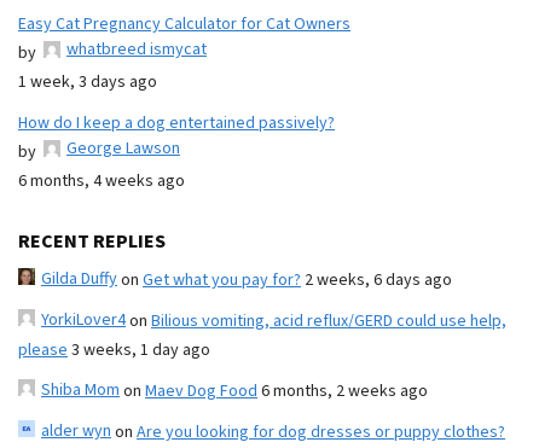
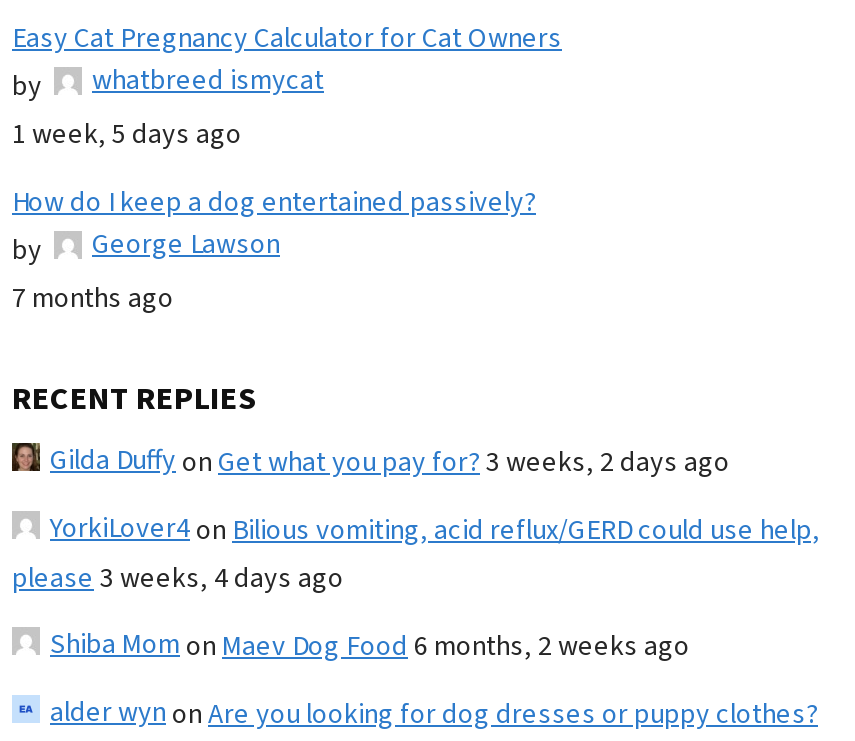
- 1 week, 3 days ago
+ 1 week, 5 days ago

- 6 months, 4 weeks ago
+ 7 months ago

- Gilda Duffyon Get what you pay for? 2 weeks, 6 days ago
+ Gilda Duffyon Get what you pay for? 3 weeks, 2 days ago

- please 3 weeks, 1 day ago
+ please 3 weeks, 4 days ago
